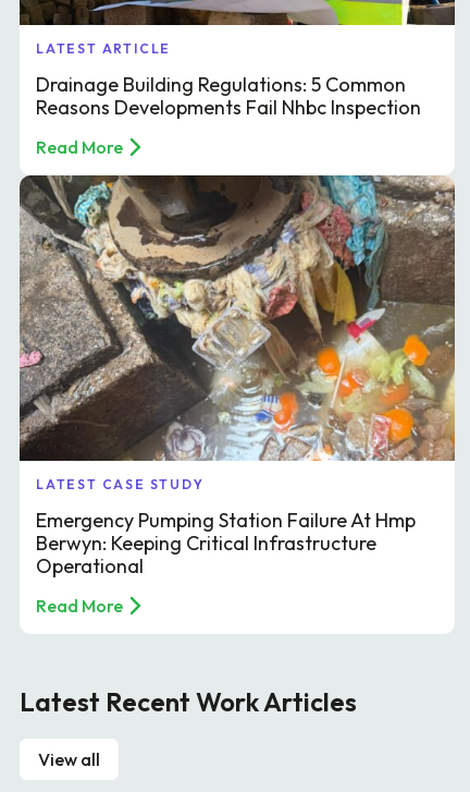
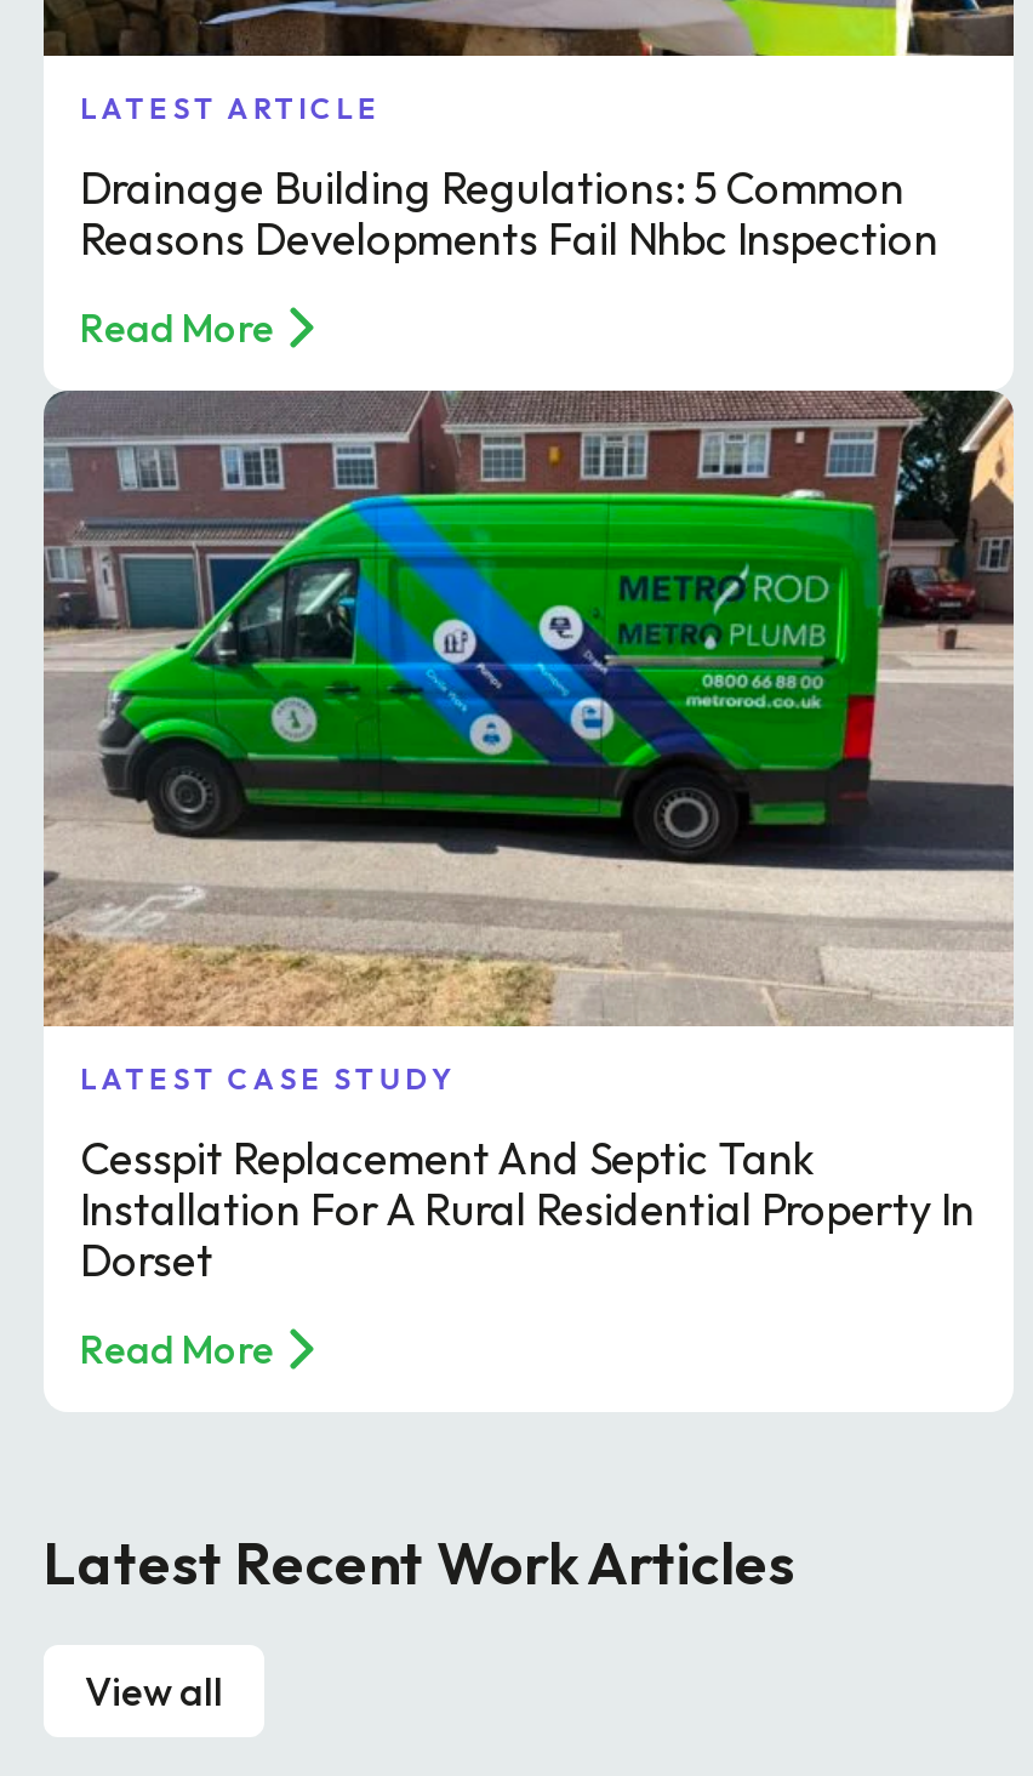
- [image]
+ [image]

- Emergency Pumping Station Failure At Hmp
- Berwyn: Keeping Critical Infrastructure
- Operational
+ Cesspit Replacement And Septic Tank
+ Installation For A Rural Residential Property In
+ Dorset
